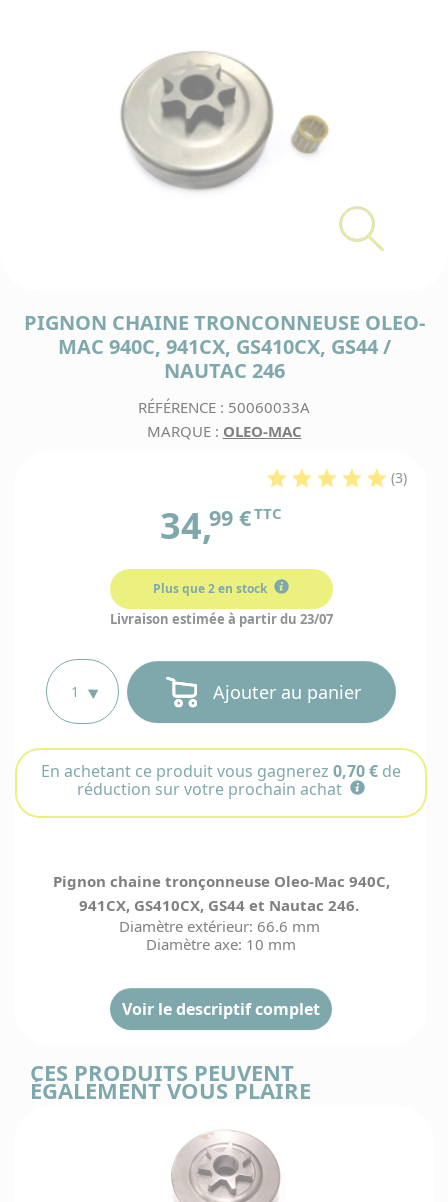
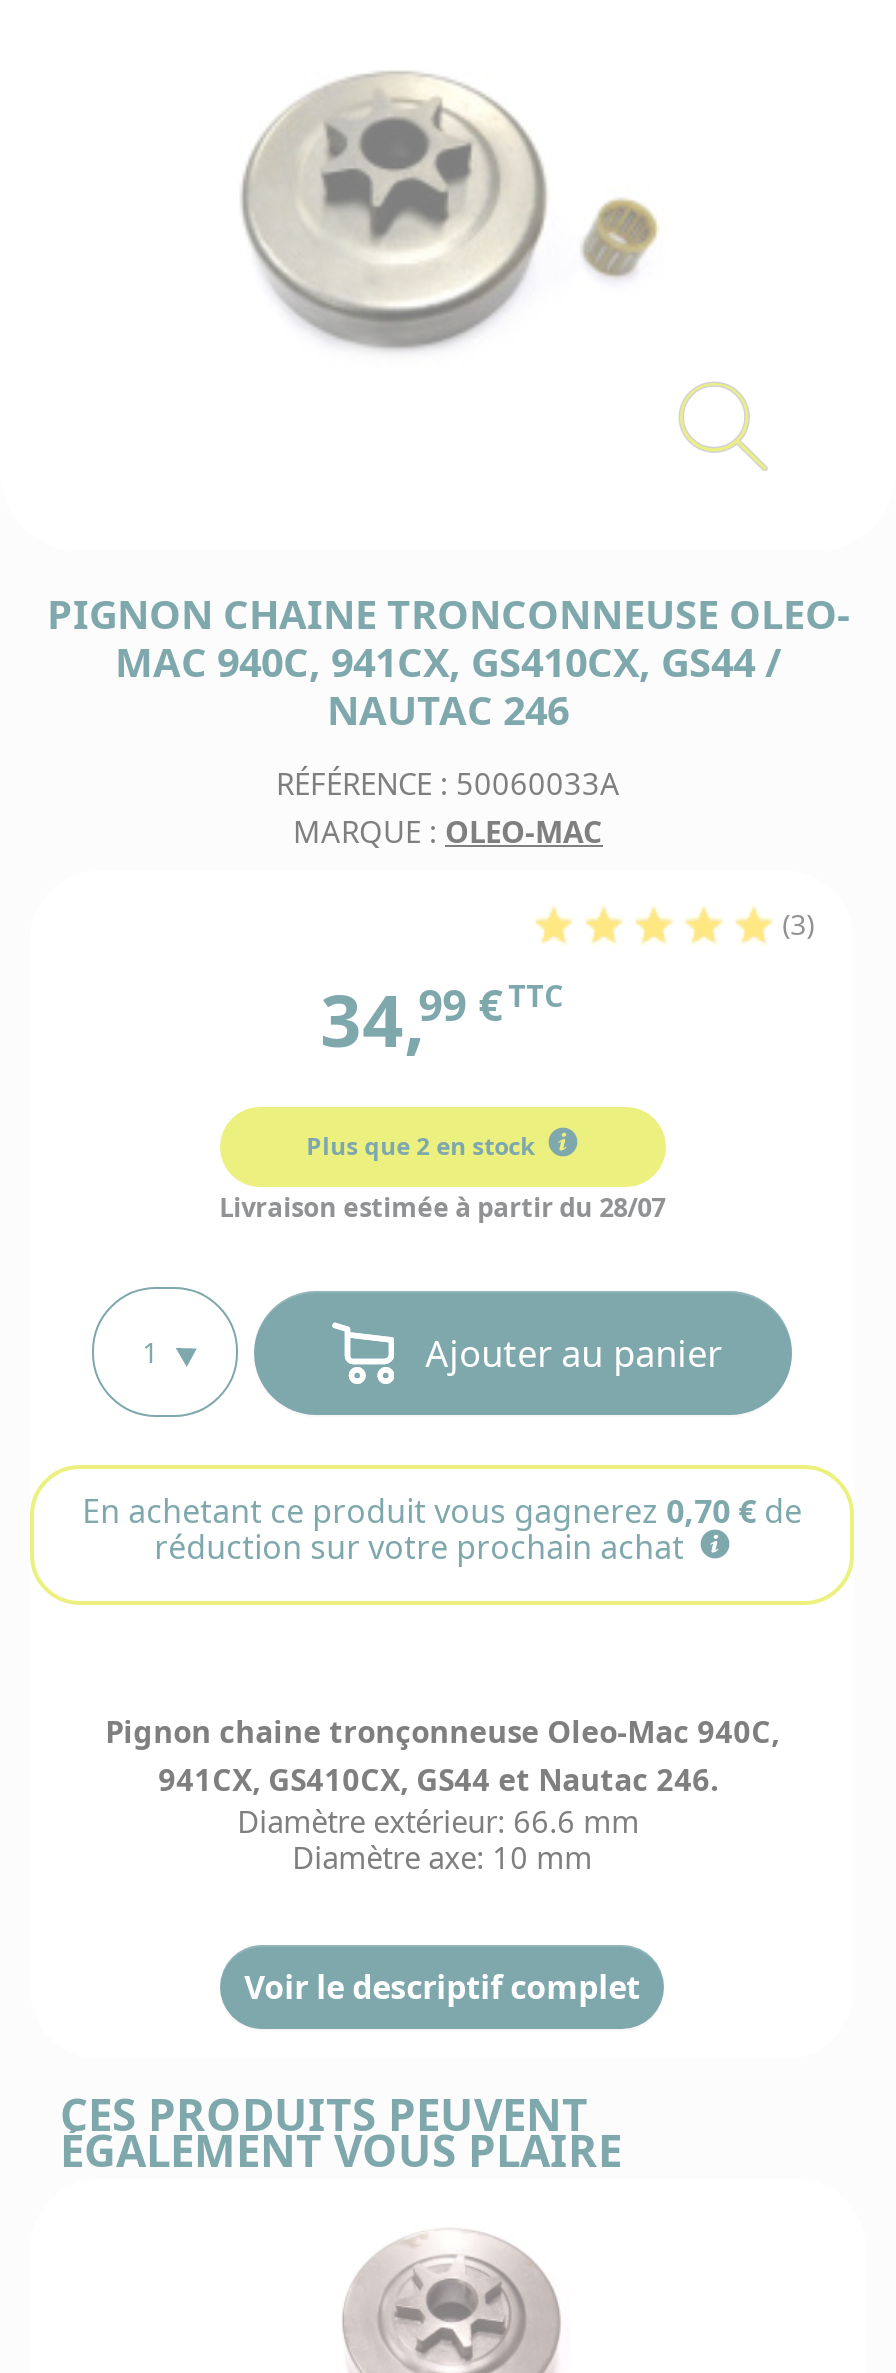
- Livraison estimée à partir du 23/07
+ Livraison estimée à partir du 28/07
